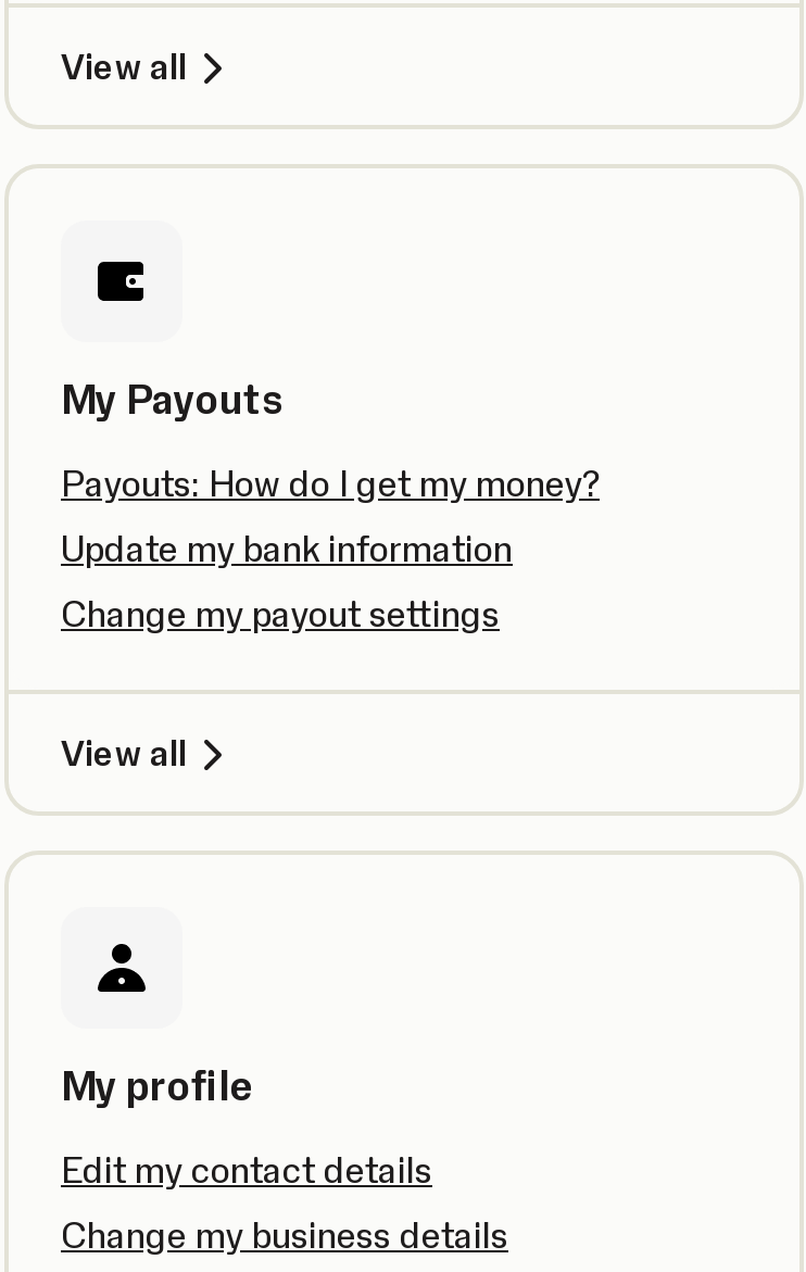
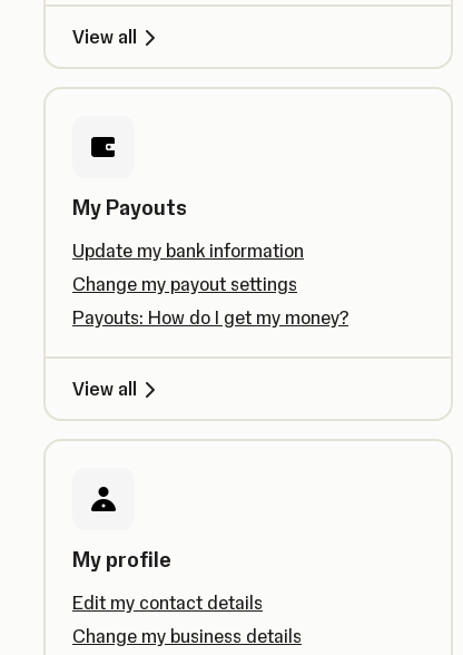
moved down: Payouts: How do I get my money?

moved up: Update my bank information | Change my payout settings
